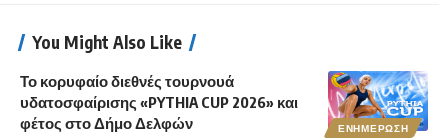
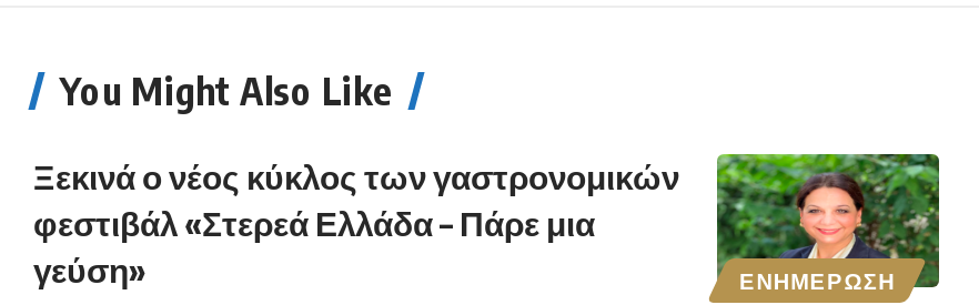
- [image]
- Το κορυφαίο διεθνές τουρνουά
- υδατοσφαίρισης «PYTHIA CUP 2026» και
- φέτος στο Δήμο Δελφών
+ [image]
+ Ξεκινά ο νέος κύκλος των γαστρονομικών
+ φεστιβάλ «Στερεά Ελλάδα – Πάρε μια
+ γεύση»
